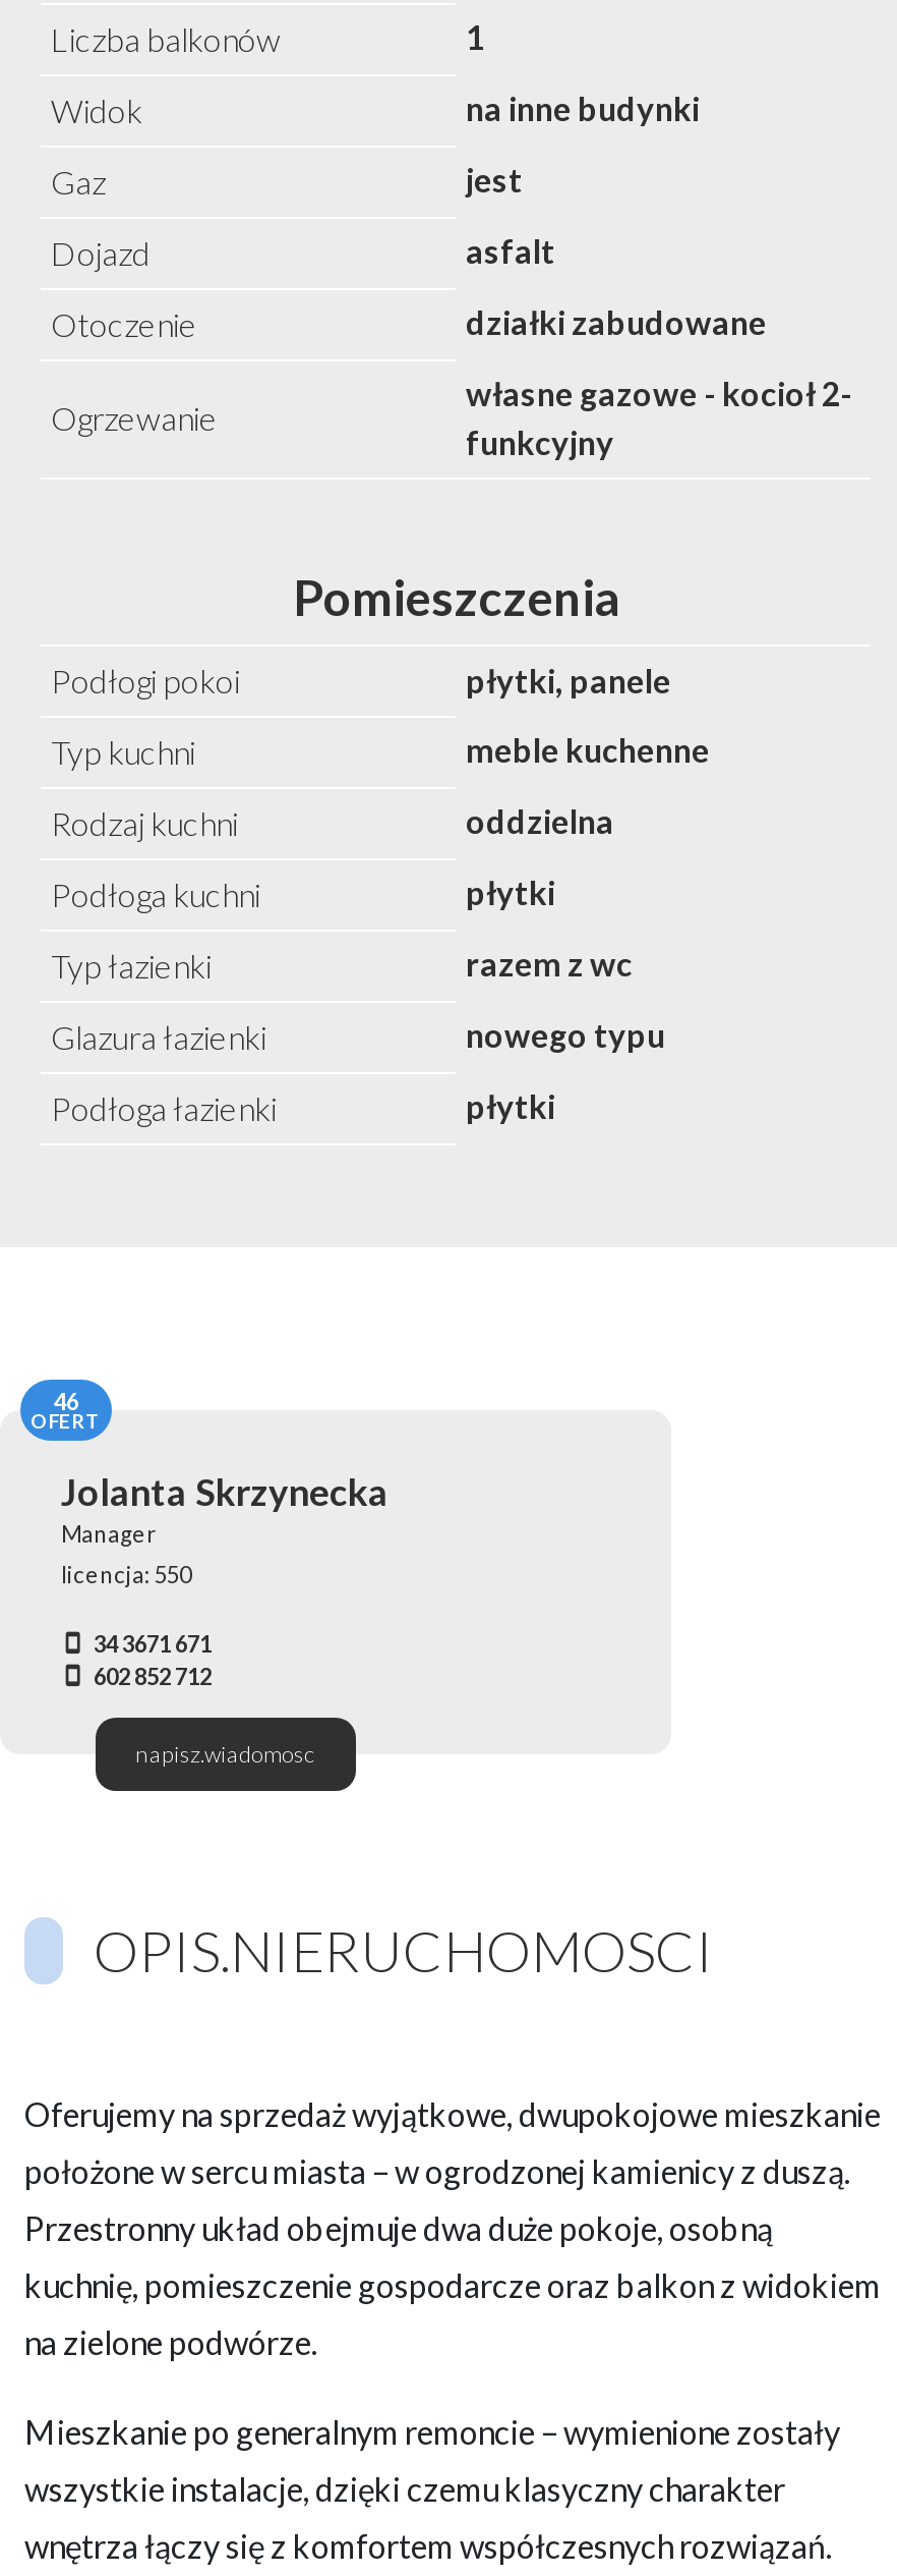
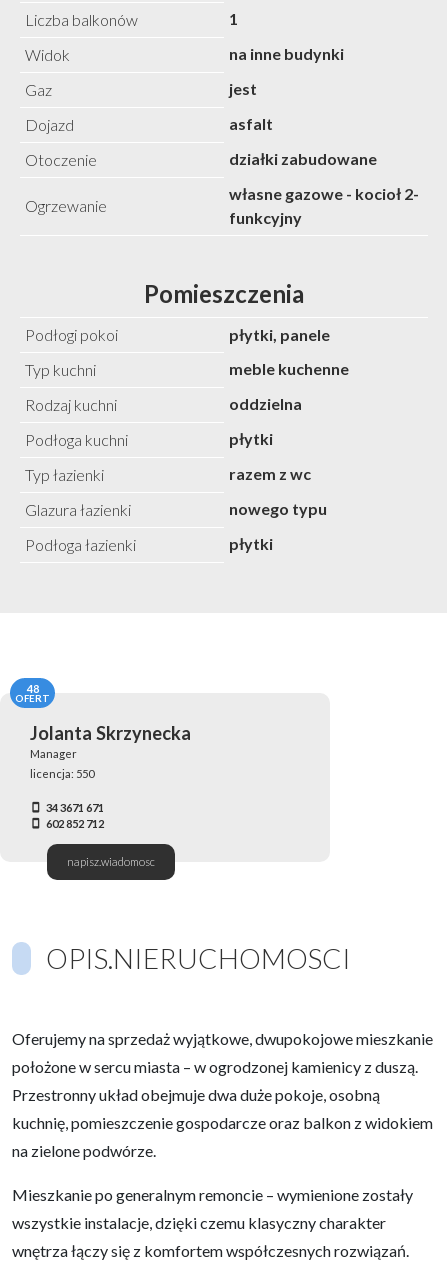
- 46
+ 48
